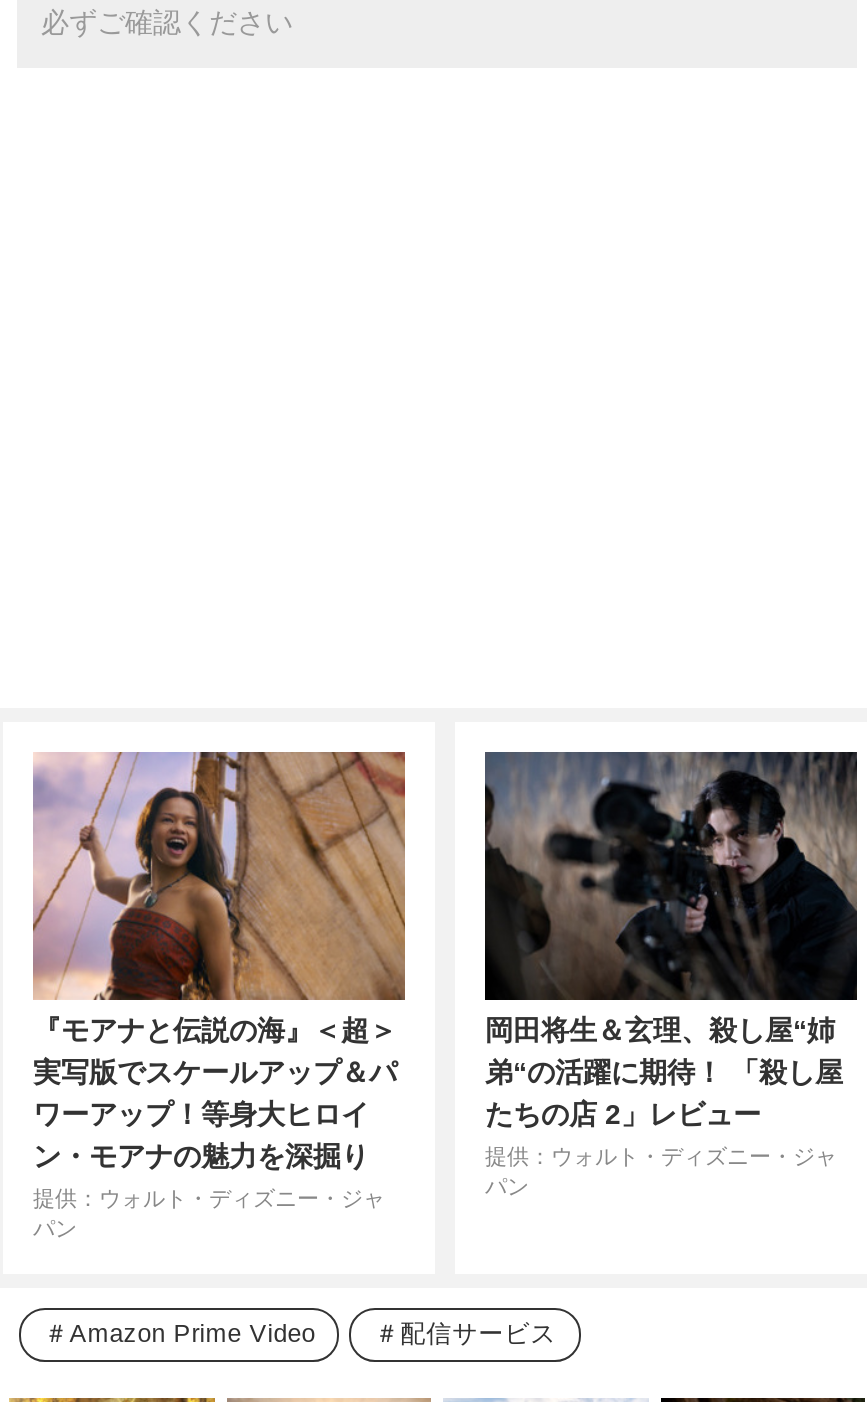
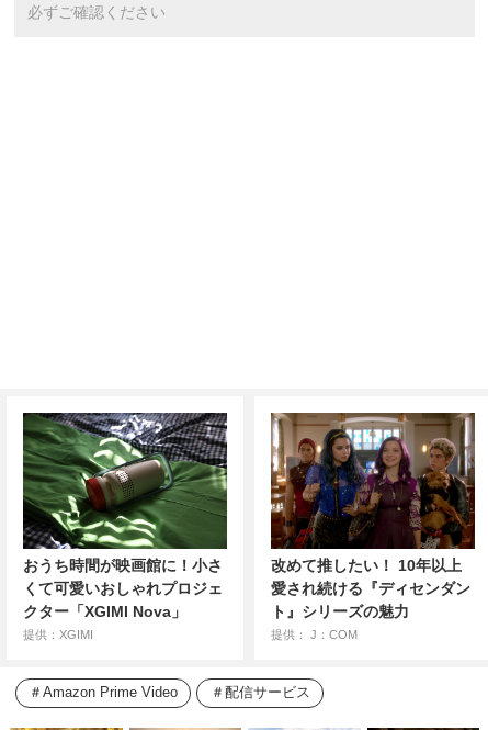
- [image]
+ [image]

- [image]
+ [image]

- 『モアナと伝説の海』＜超＞
- 実写版でスケールアップ＆パ
- ワーアップ！等身大ヒロイ
- ン・モアナの魅力を深掘り
- 提供：ウォルト・ディズニー・ジャ
- パン
+ おうち時間が映画館に！小さ
+ くて可愛いおしゃれプロジェ
+ クター「XGIMI Nova」
+ 提供：XGIMI

- 岡田将生＆玄理、殺し屋“姉
- 弟“の活躍に期待！ 「殺し屋
- たちの店 2」レビュー
- 提供：ウォルト・ディズニー・ジャ
- パン
+ 改めて推したい！ 10年以上
+ 愛され続ける『ディセンダン
+ ト』シリーズの魅力
+ 提供： J：COM
